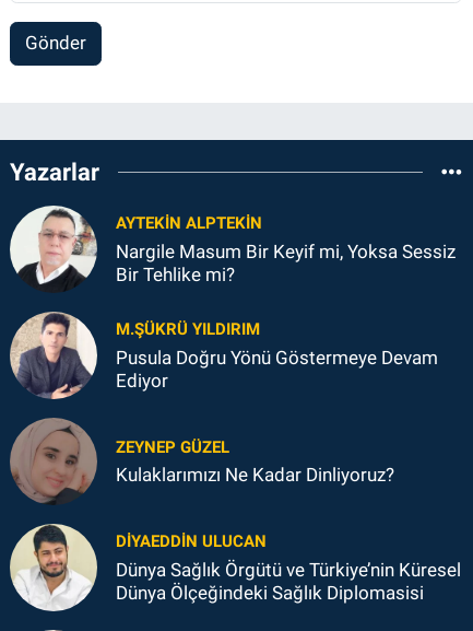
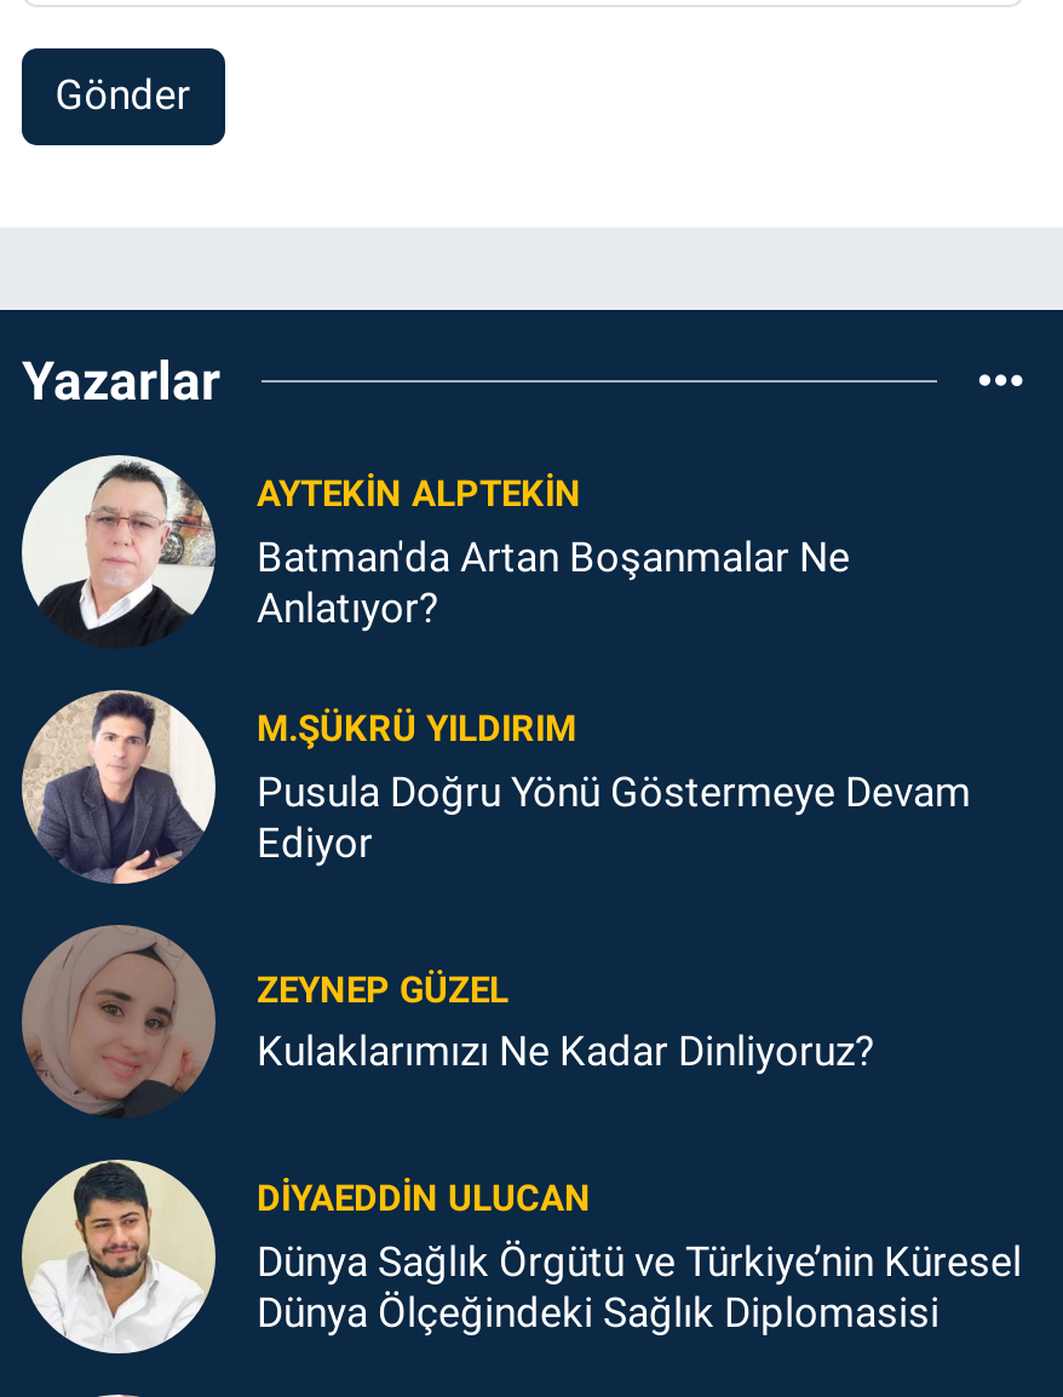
- Nargile Masum Bir Keyif mi, Yoksa Sessiz
- Bir Tehlike mi?
+ Batman'da Artan Boşanmalar Ne
+ Anlatıyor?
